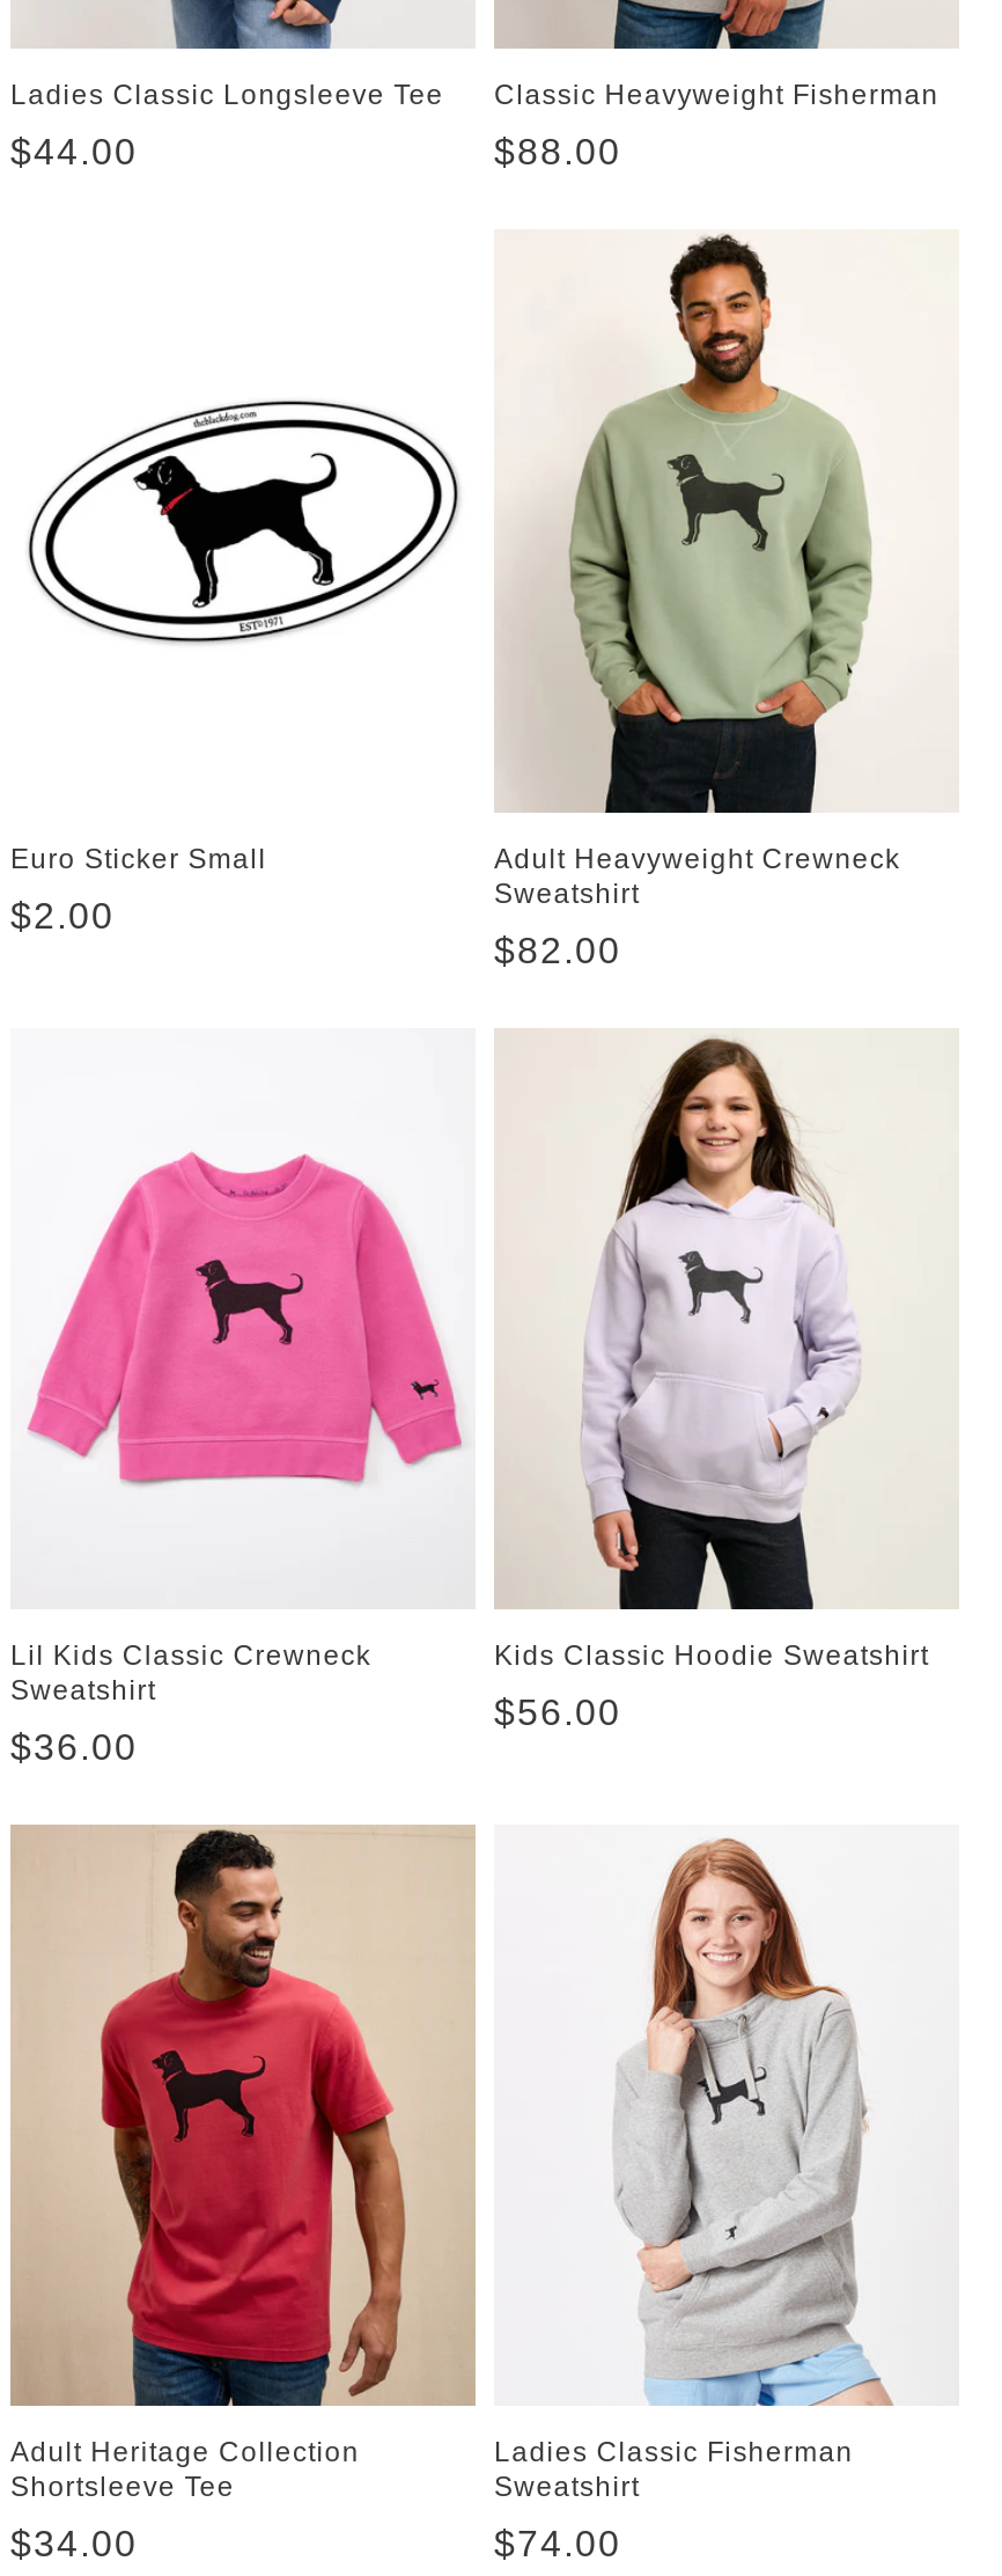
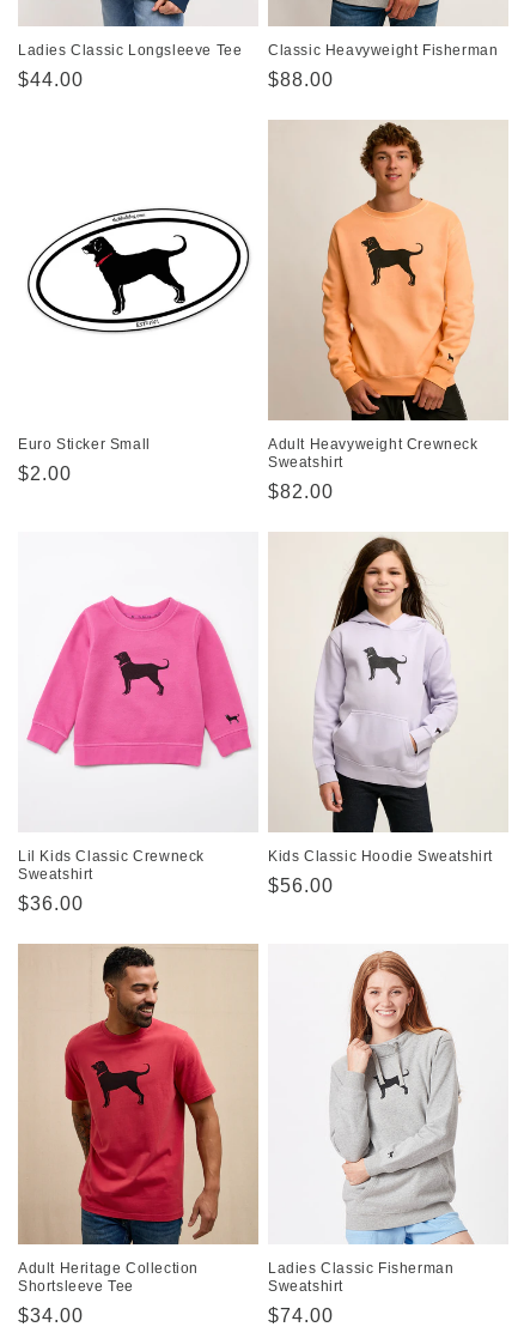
- [image]
+ [image]
